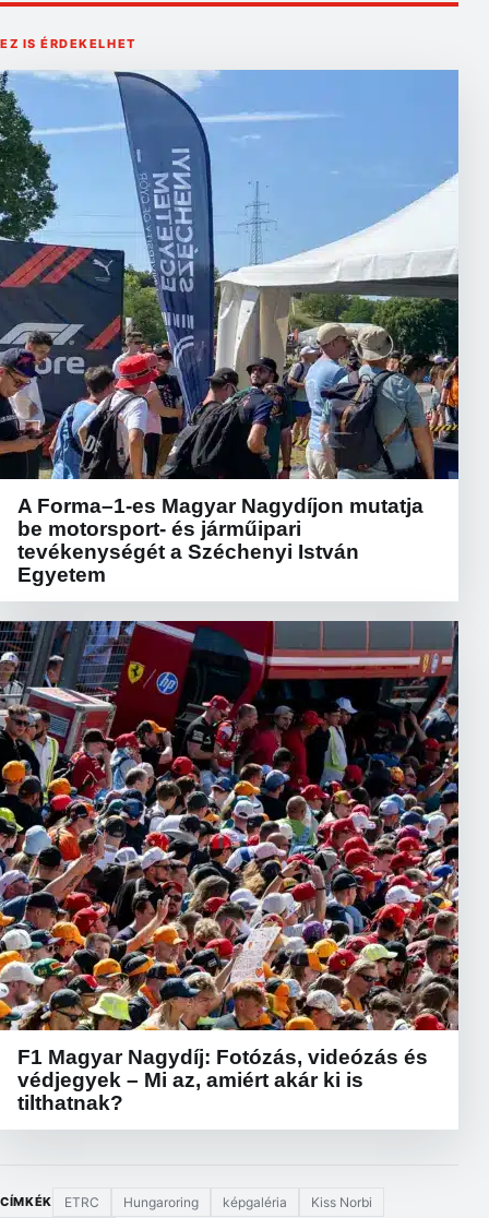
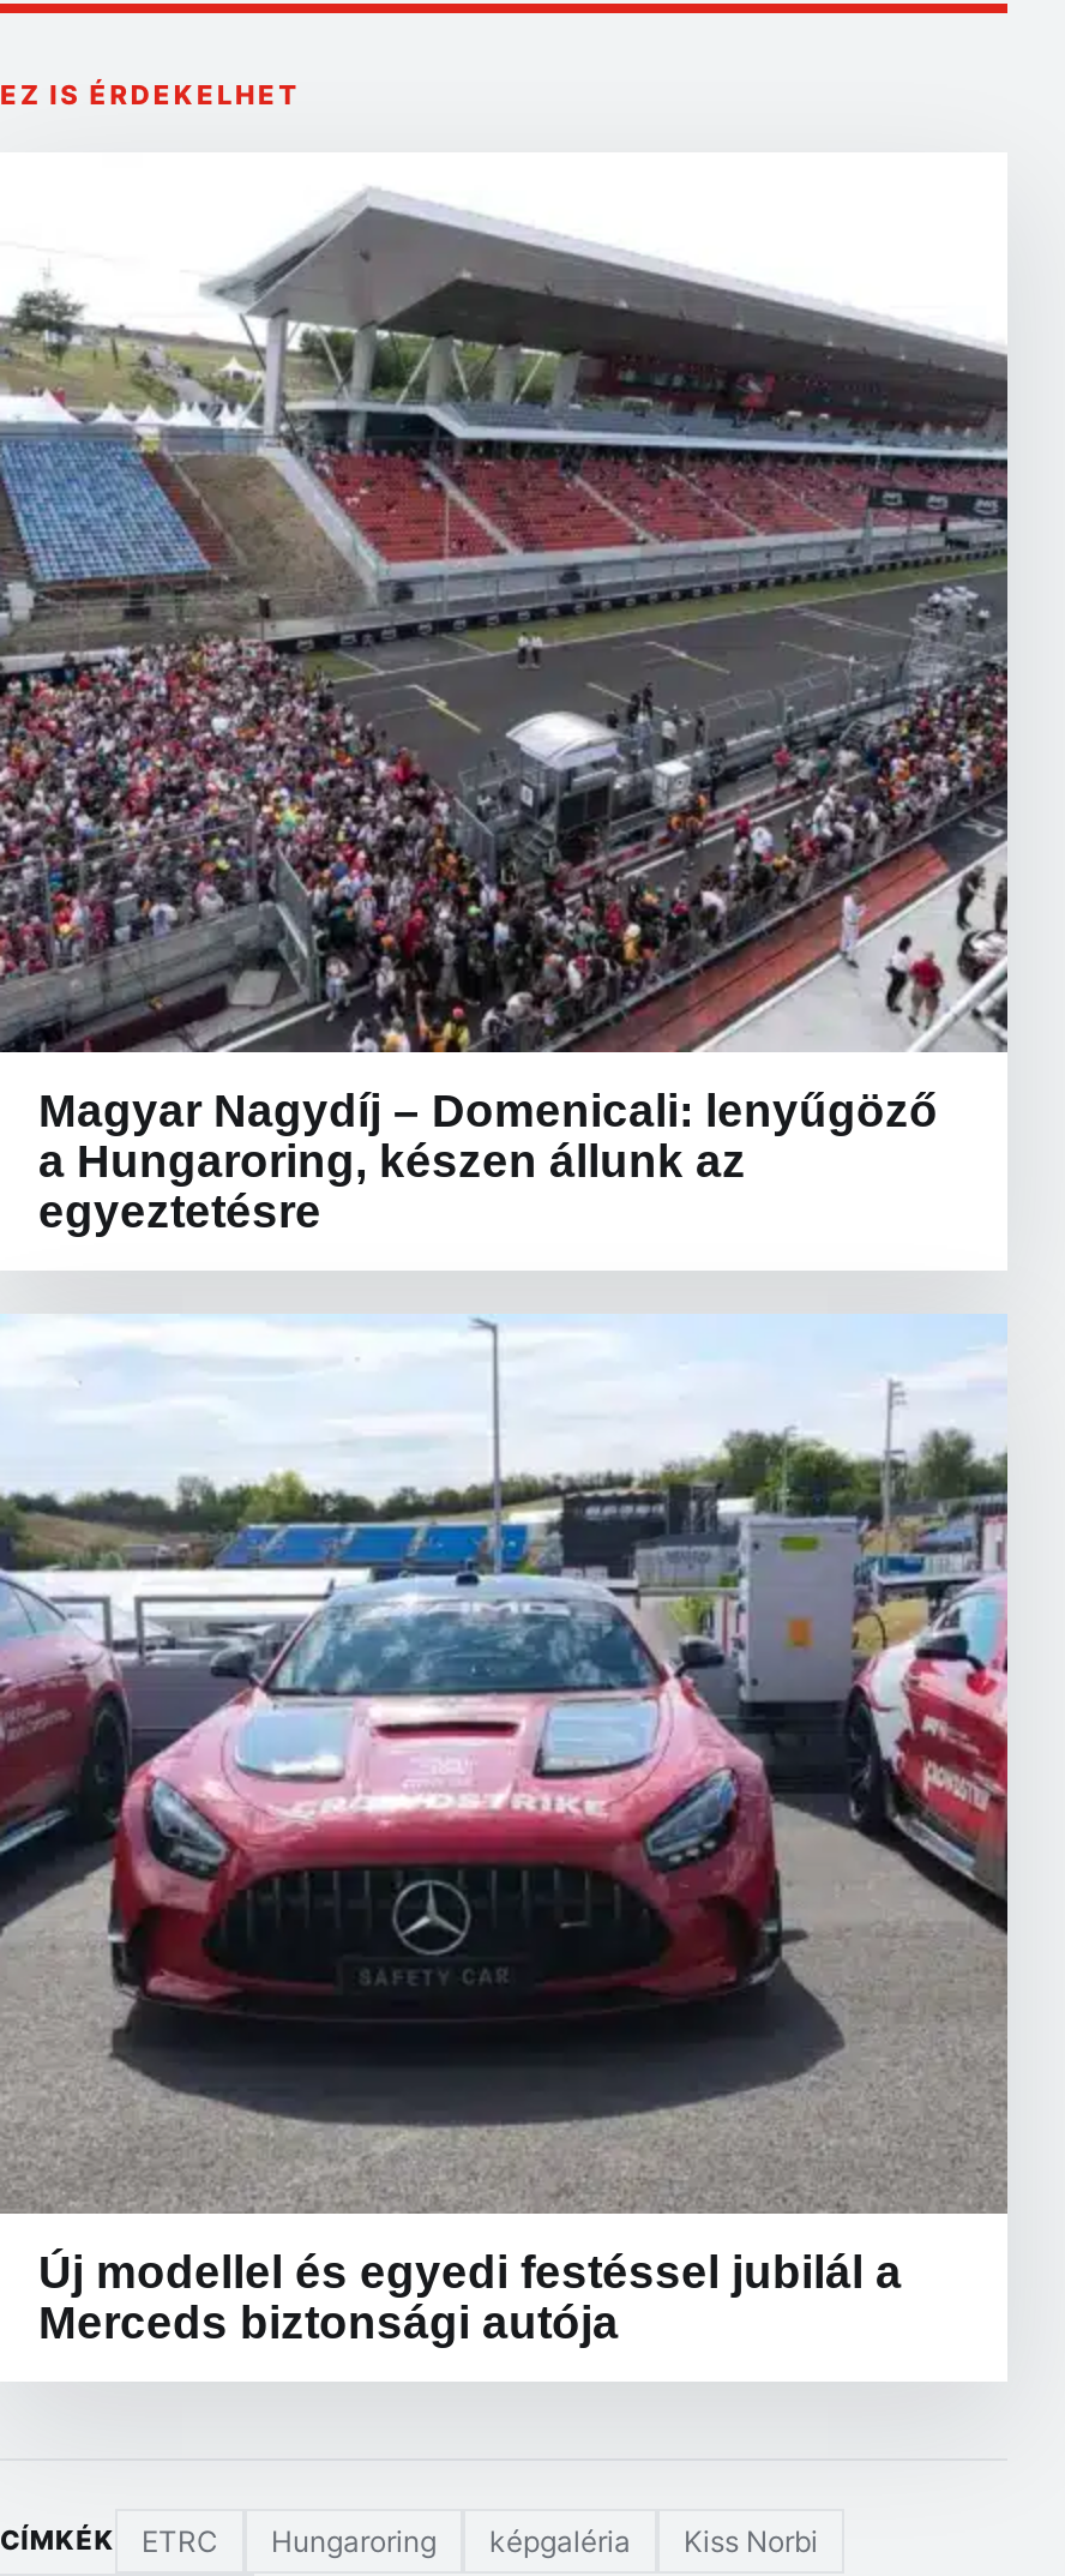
- [image]
- A Forma–1-es Magyar Nagydíjon mutatja
- be motorsport- és járműipari
- tevékenységét a Széchenyi István
- Egyetem
+ [image]
+ Magyar Nagydíj – Domenicali: lenyűgöző
+ a Hungaroring, készen állunk az
+ egyeztetésre

- [image]
- F1 Magyar Nagydíj: Fotózás, videózás és
- védjegyek – Mi az, amiért akár ki is
- tilthatnak?
+ [image]
+ Új modellel és egyedi festéssel jubilál a
+ Merceds biztonsági autója
